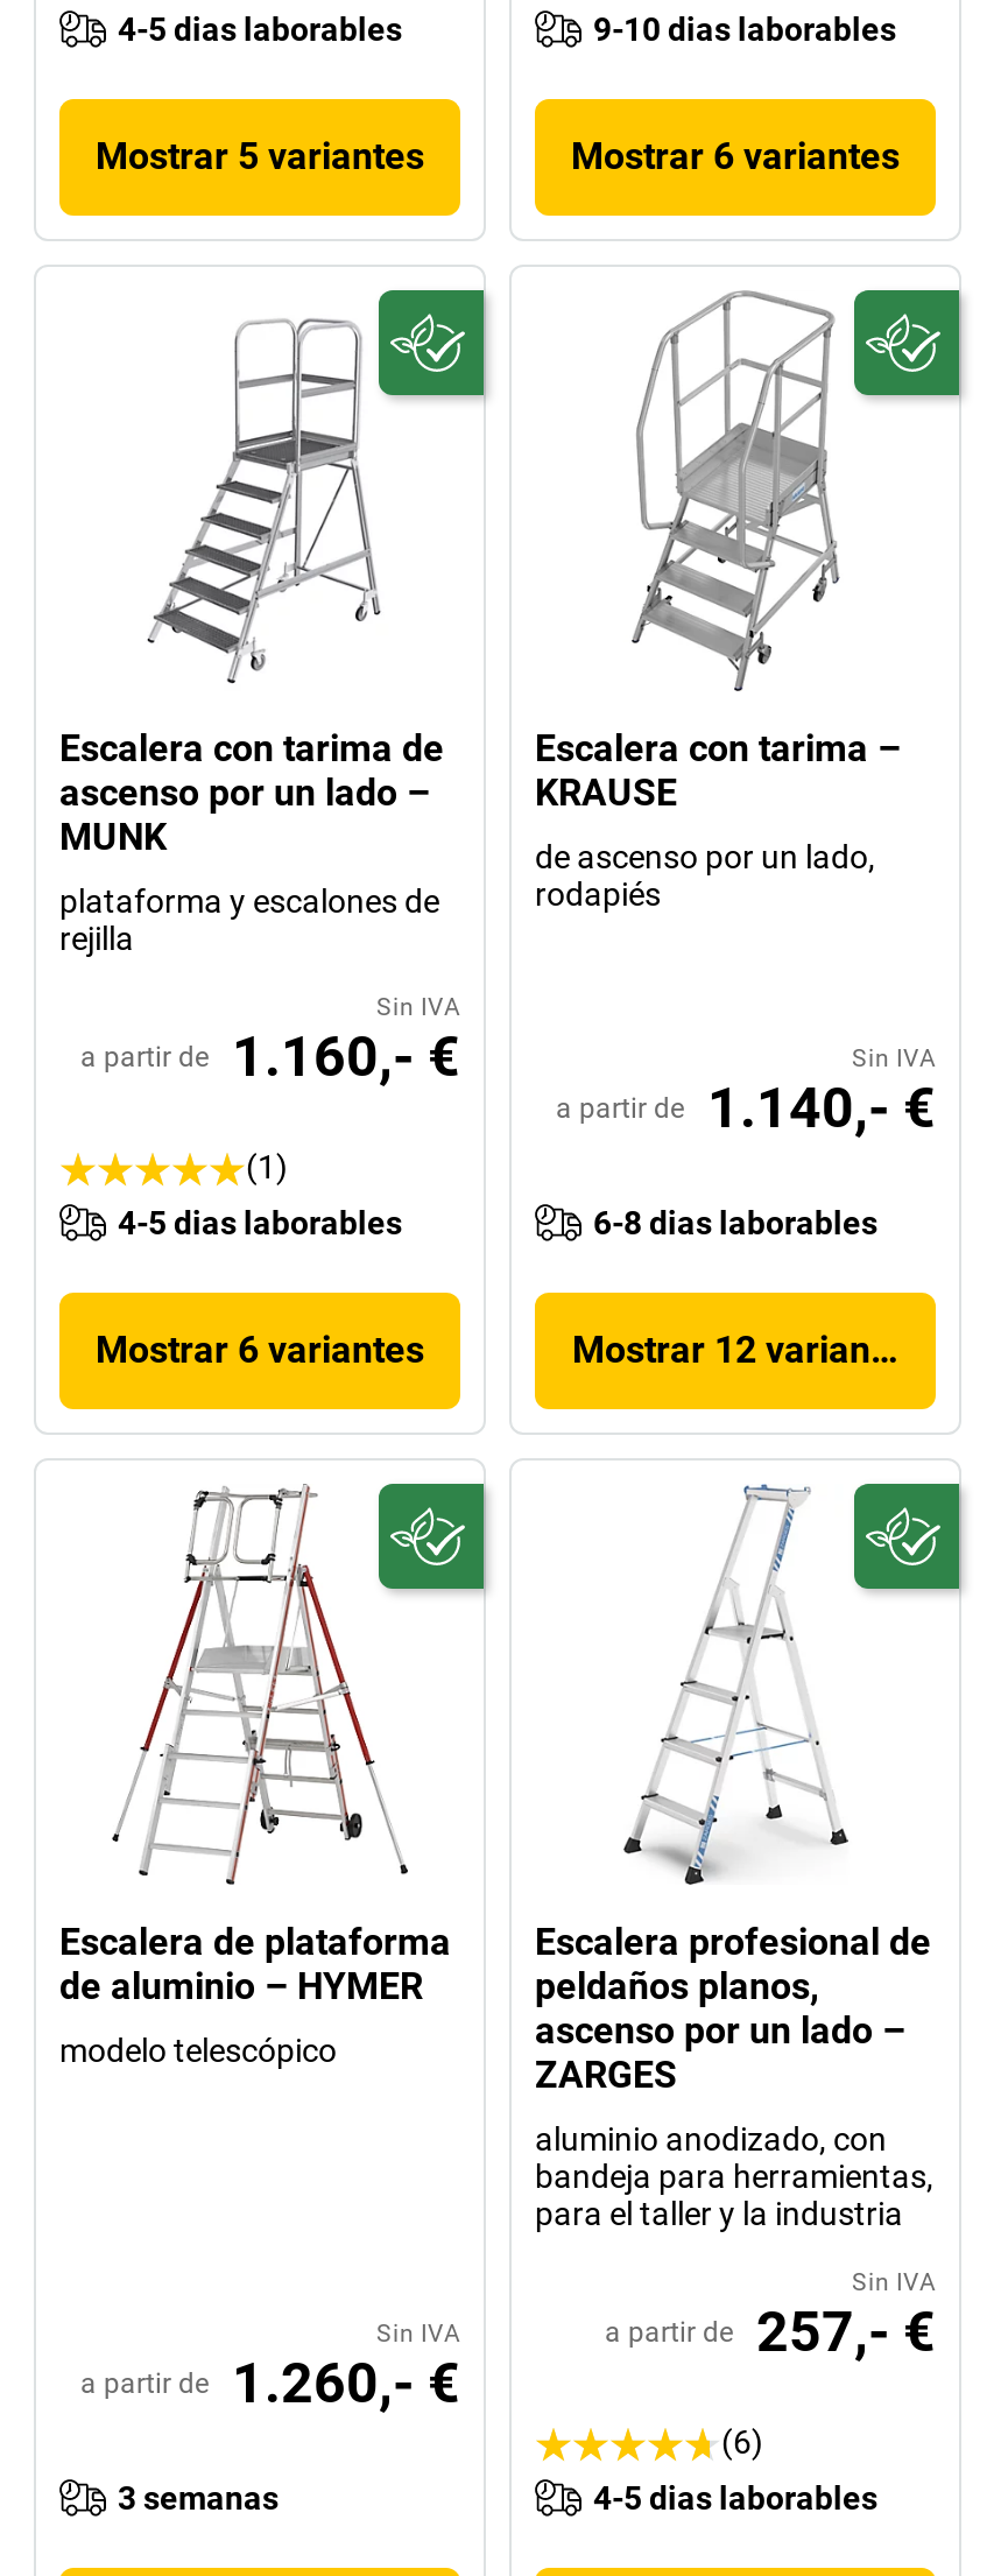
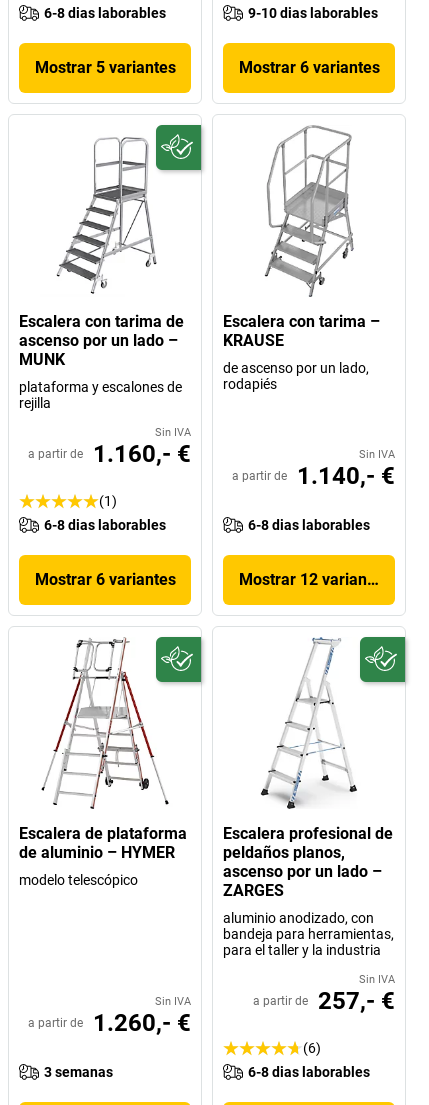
- 4-5 dias laborables
+ 6-8 dias laborables

- [image]

- 4-5 dias laborables
+ 6-8 dias laborables

- 4-5 dias laborables
+ 6-8 dias laborables
